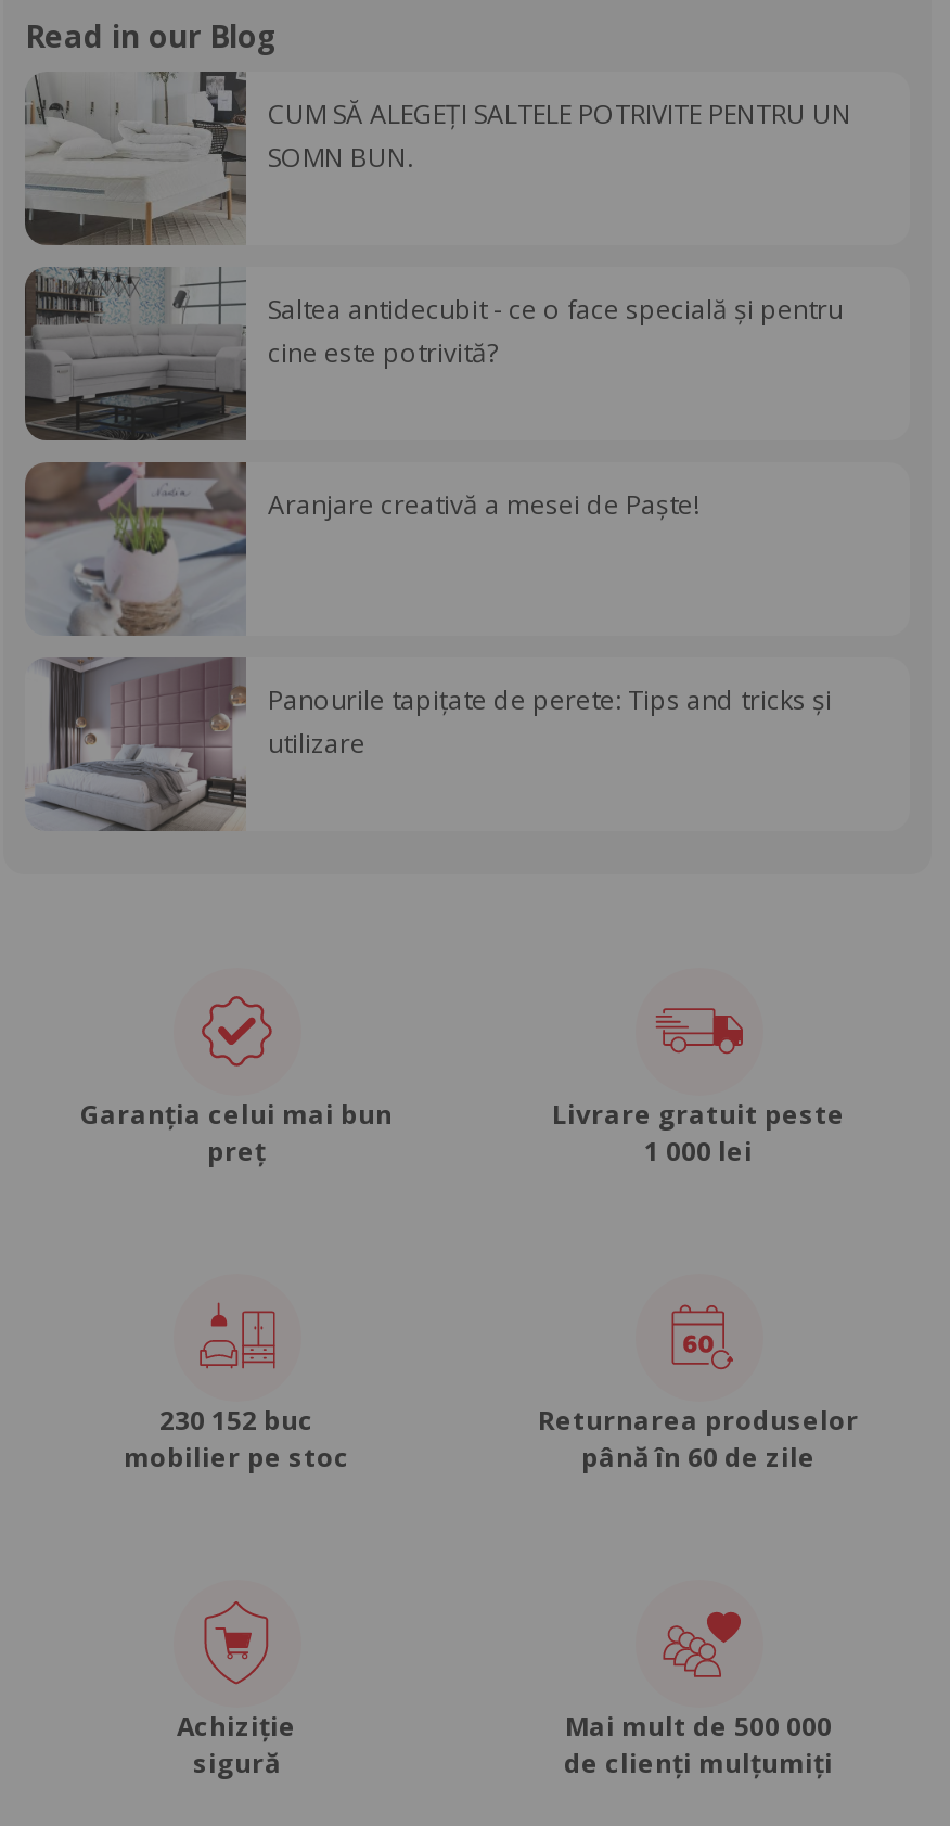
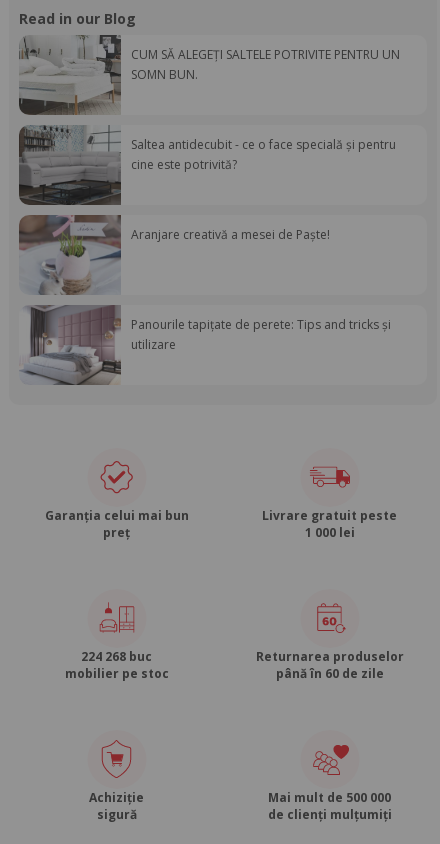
- 230 152 buc
+ 224 268 buc
